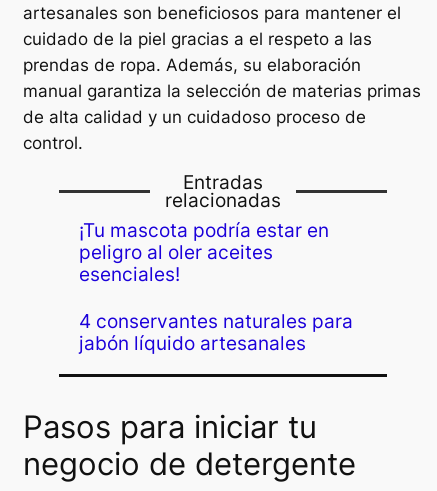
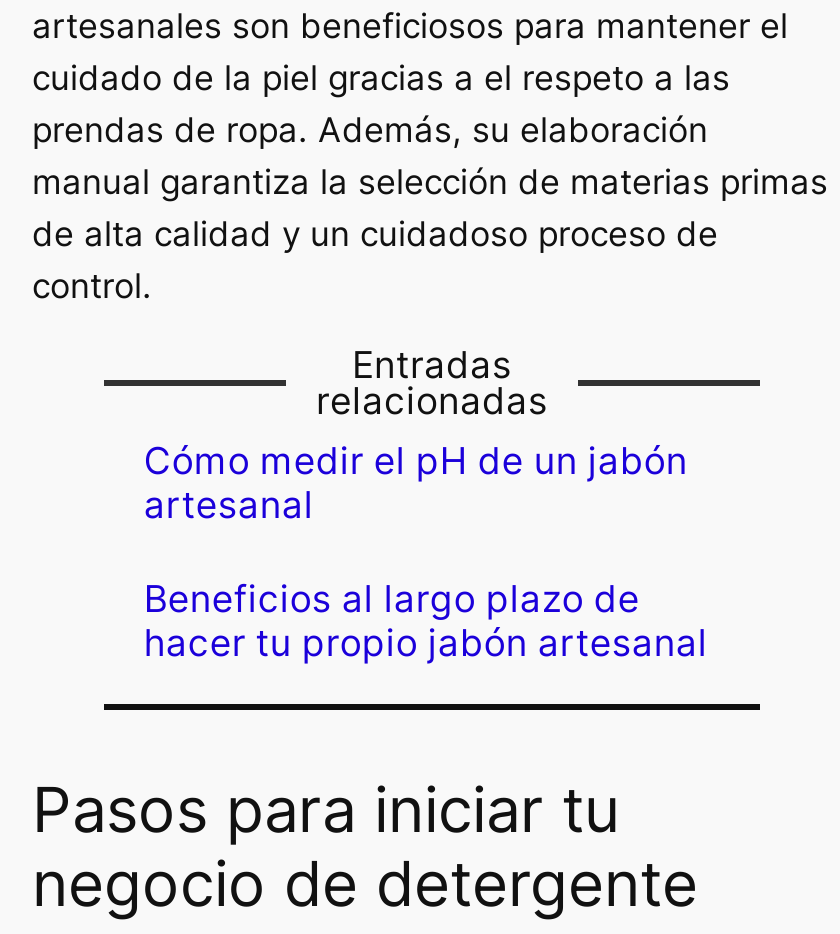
- ¡Tu mascota podría estar en
- peligro al oler aceites
- esenciales!
+ Cómo medir el pH de un jabón
+ artesanal

- 4 conservantes naturales para
- jabón líquido artesanales
+ Beneficios al largo plazo de
+ hacer tu propio jabón artesanal
